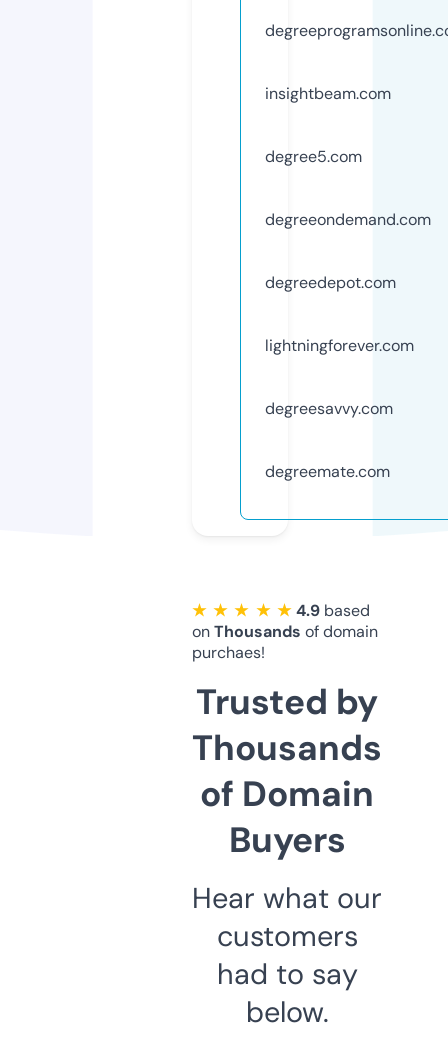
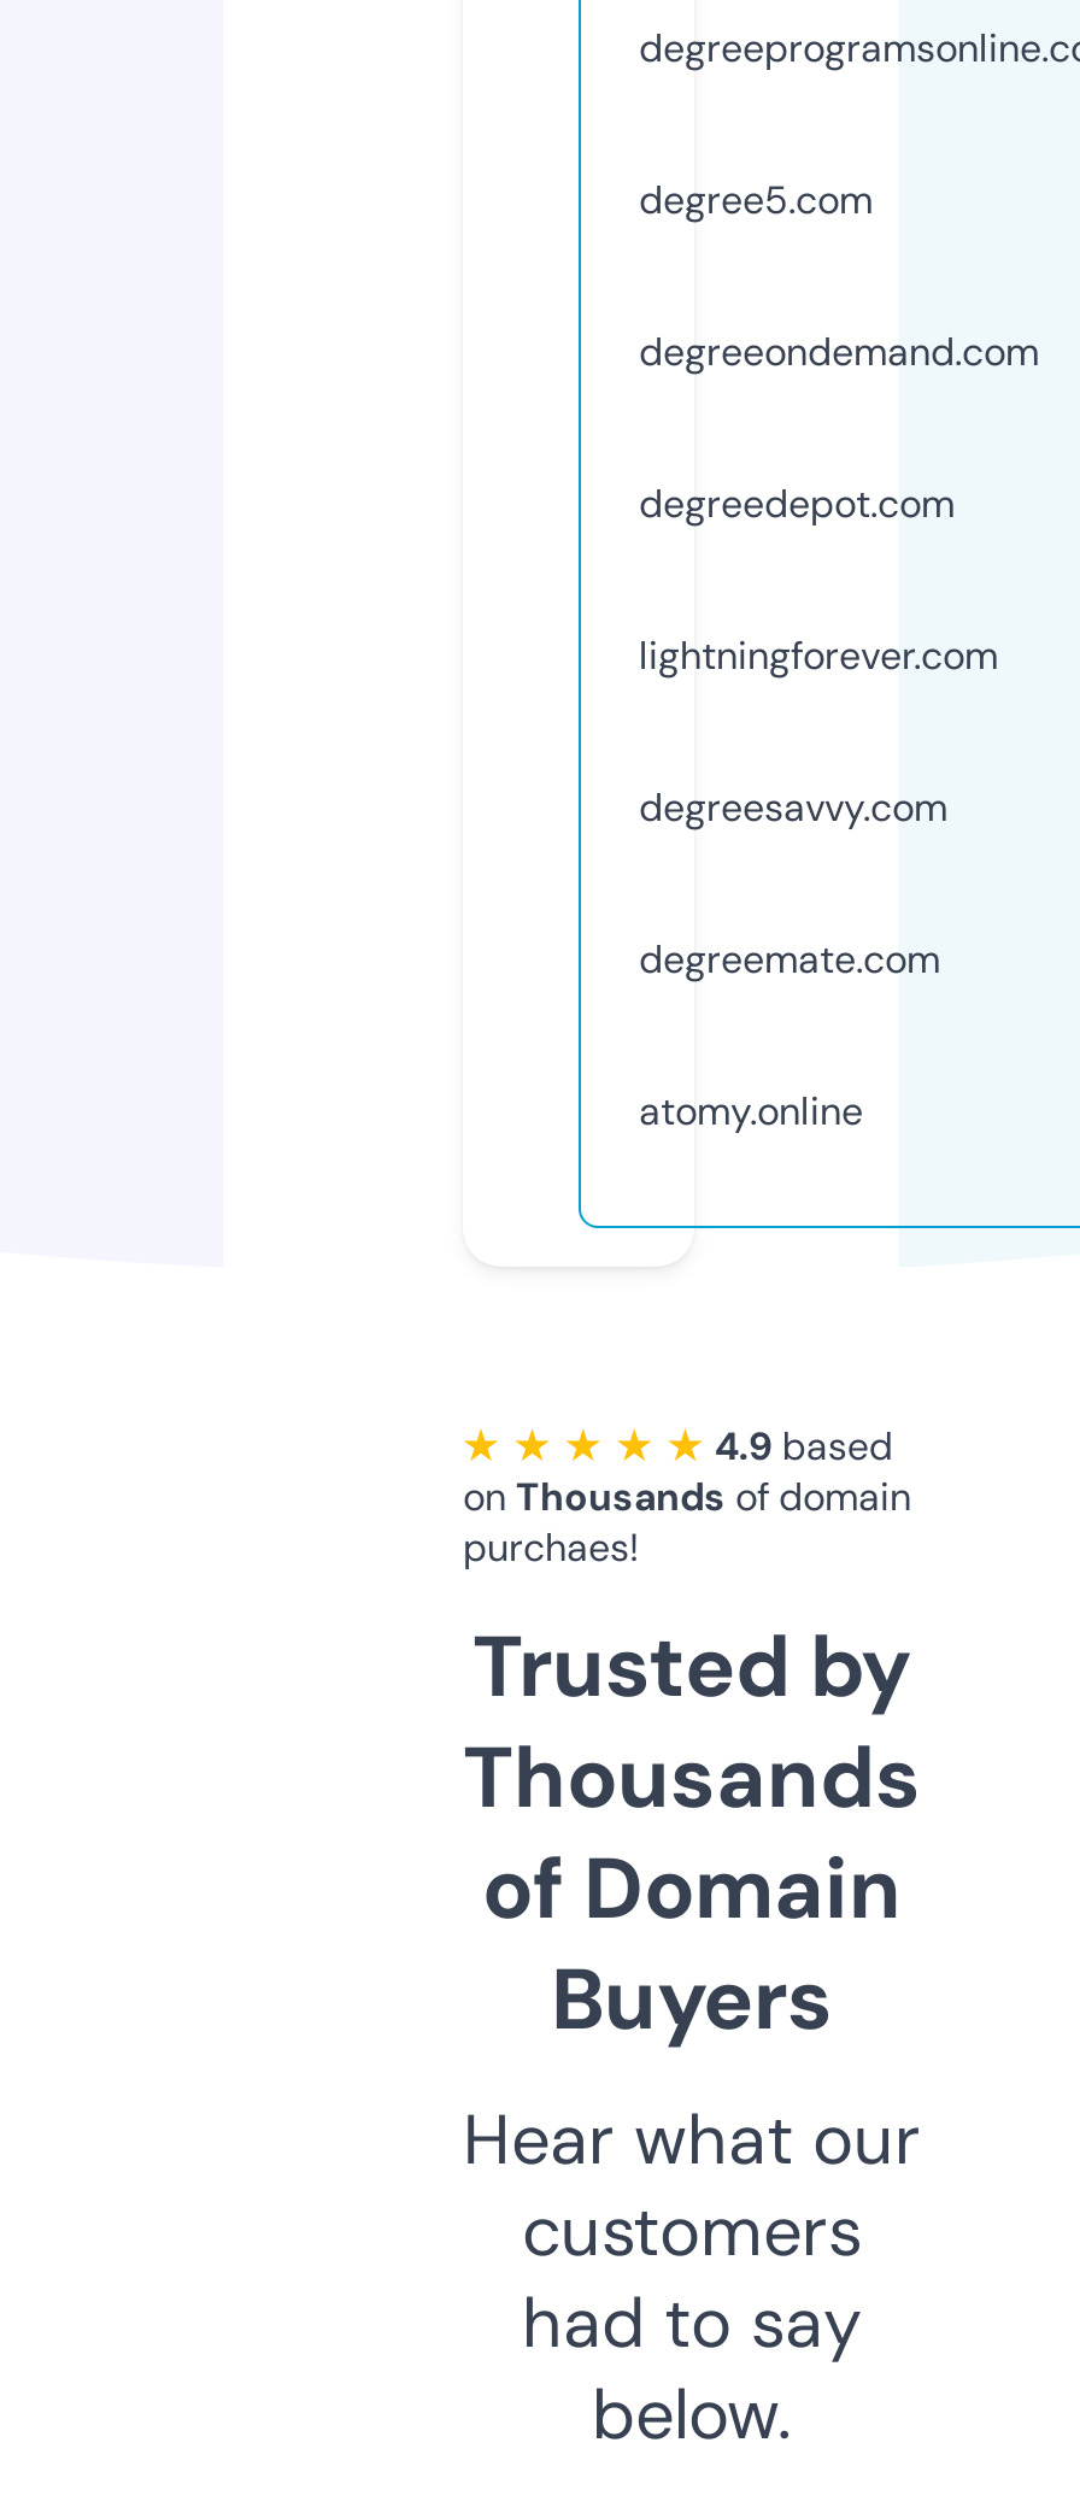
- insightbeam.com

moved up: degree5.com | degreeondemand.com | degreedepot.com | lightningforever.com | degreesavvy.com | degreemate.com

+ atomy.online
